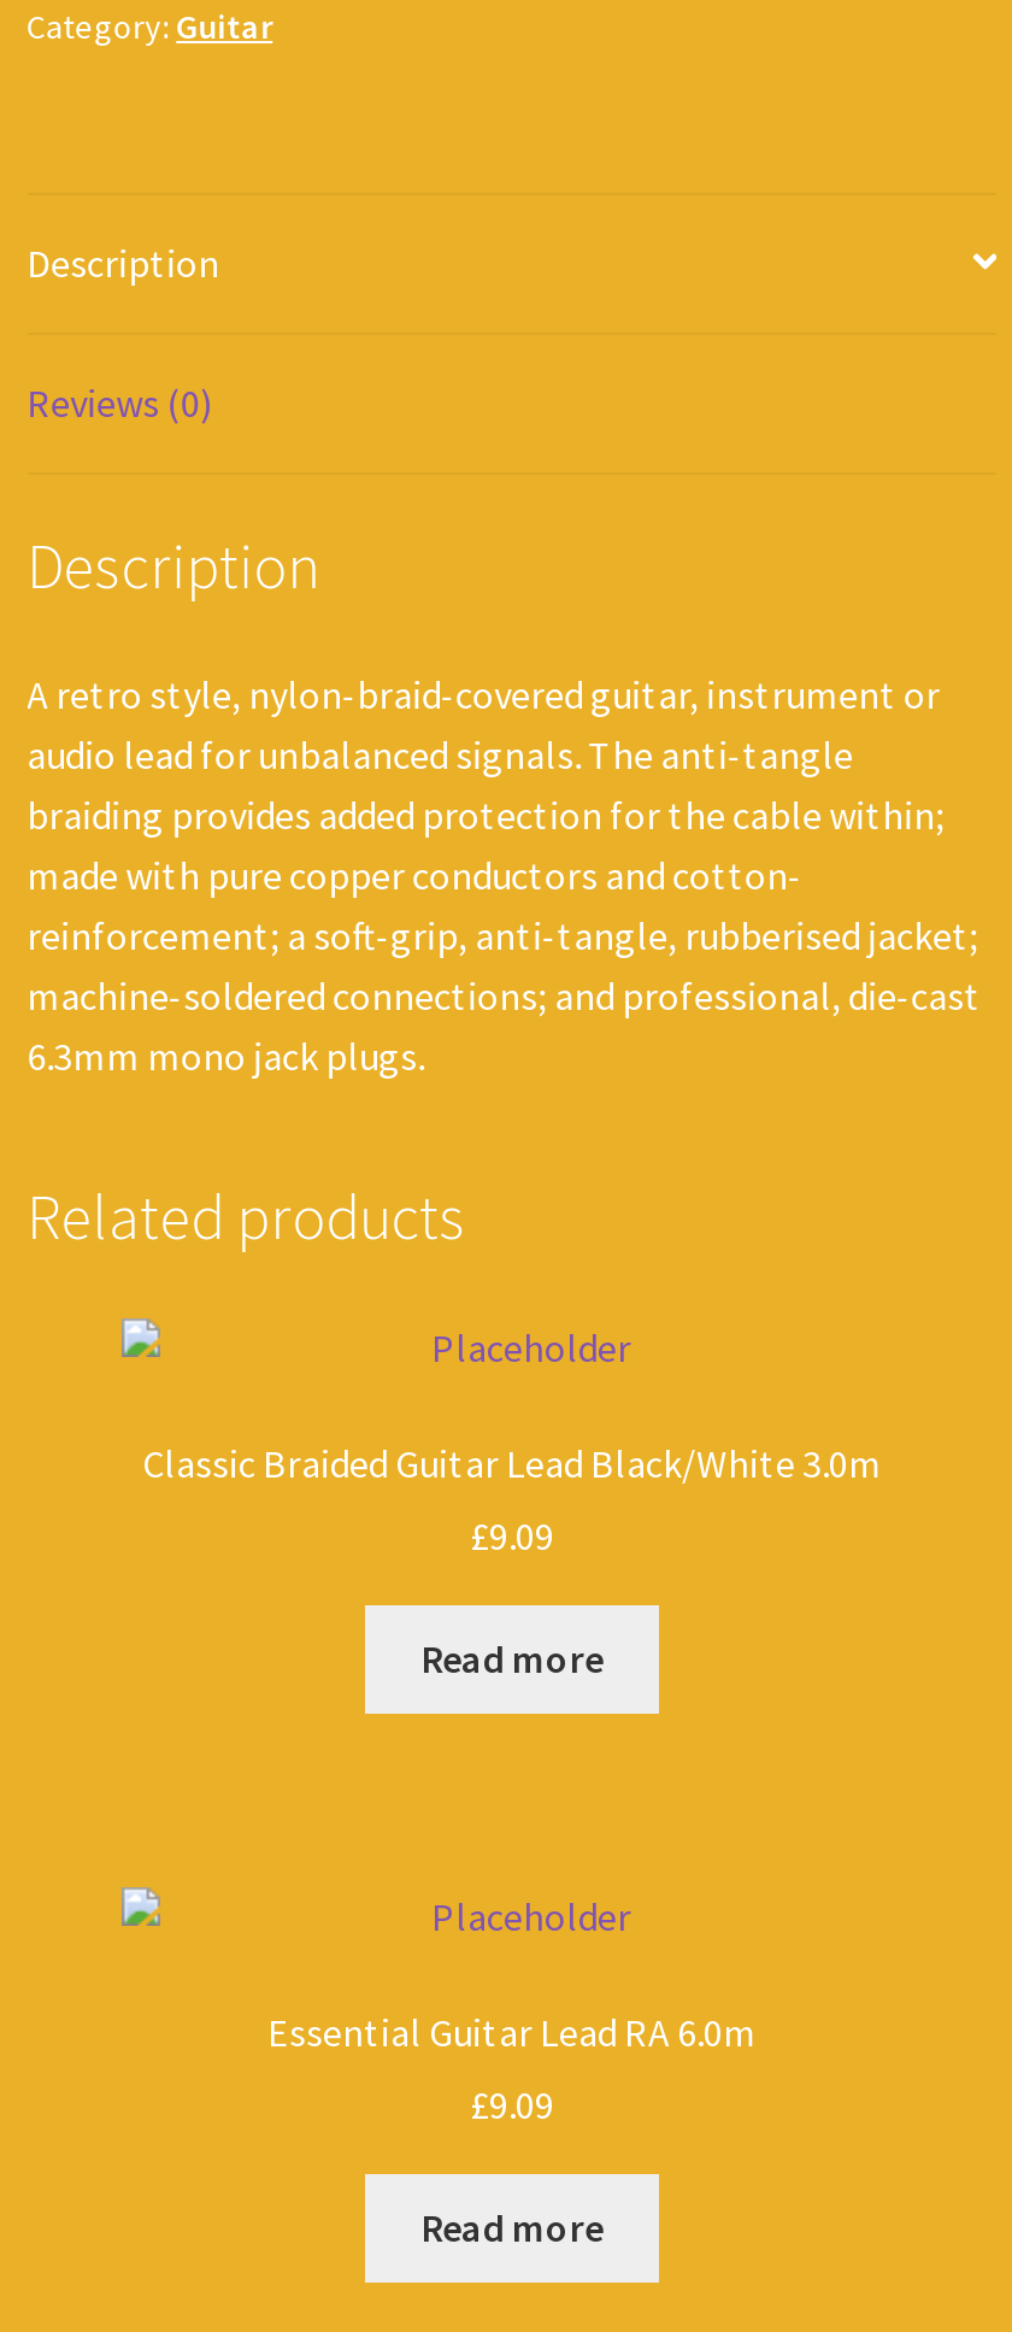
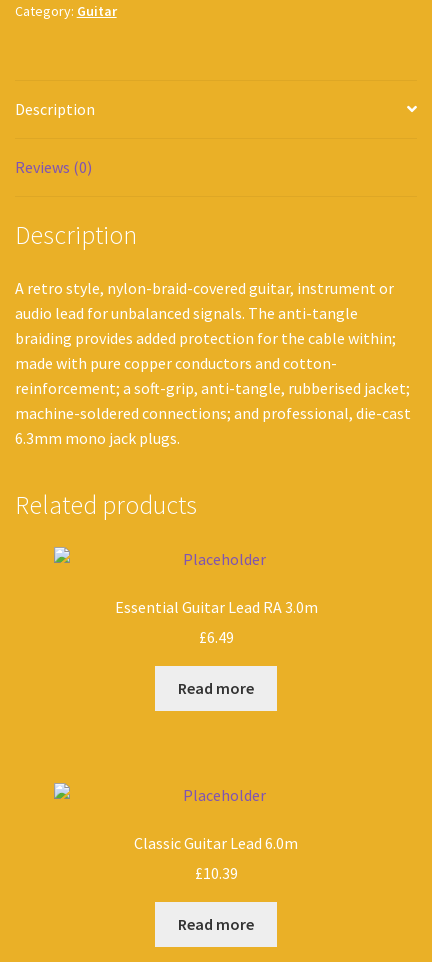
- Classic Braided Guitar Lead Black/White 3.0m
+ Essential Guitar Lead RA 3.0m

- £9.09
+ £6.49

- Essential Guitar Lead RA 6.0m
+ Classic Guitar Lead 6.0m

- £9.09
+ £10.39
